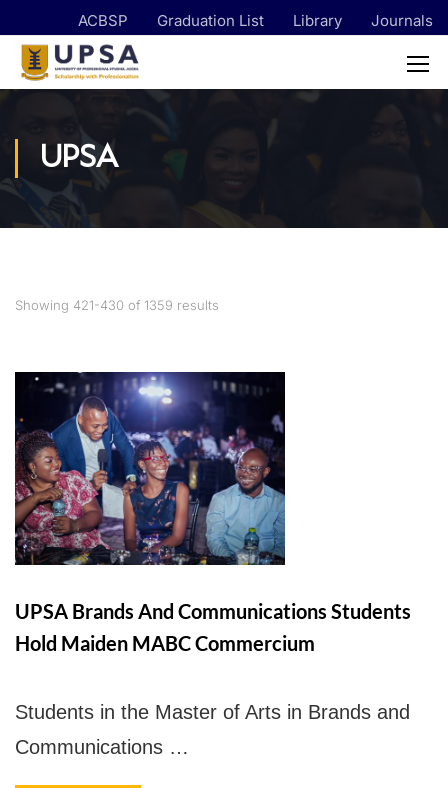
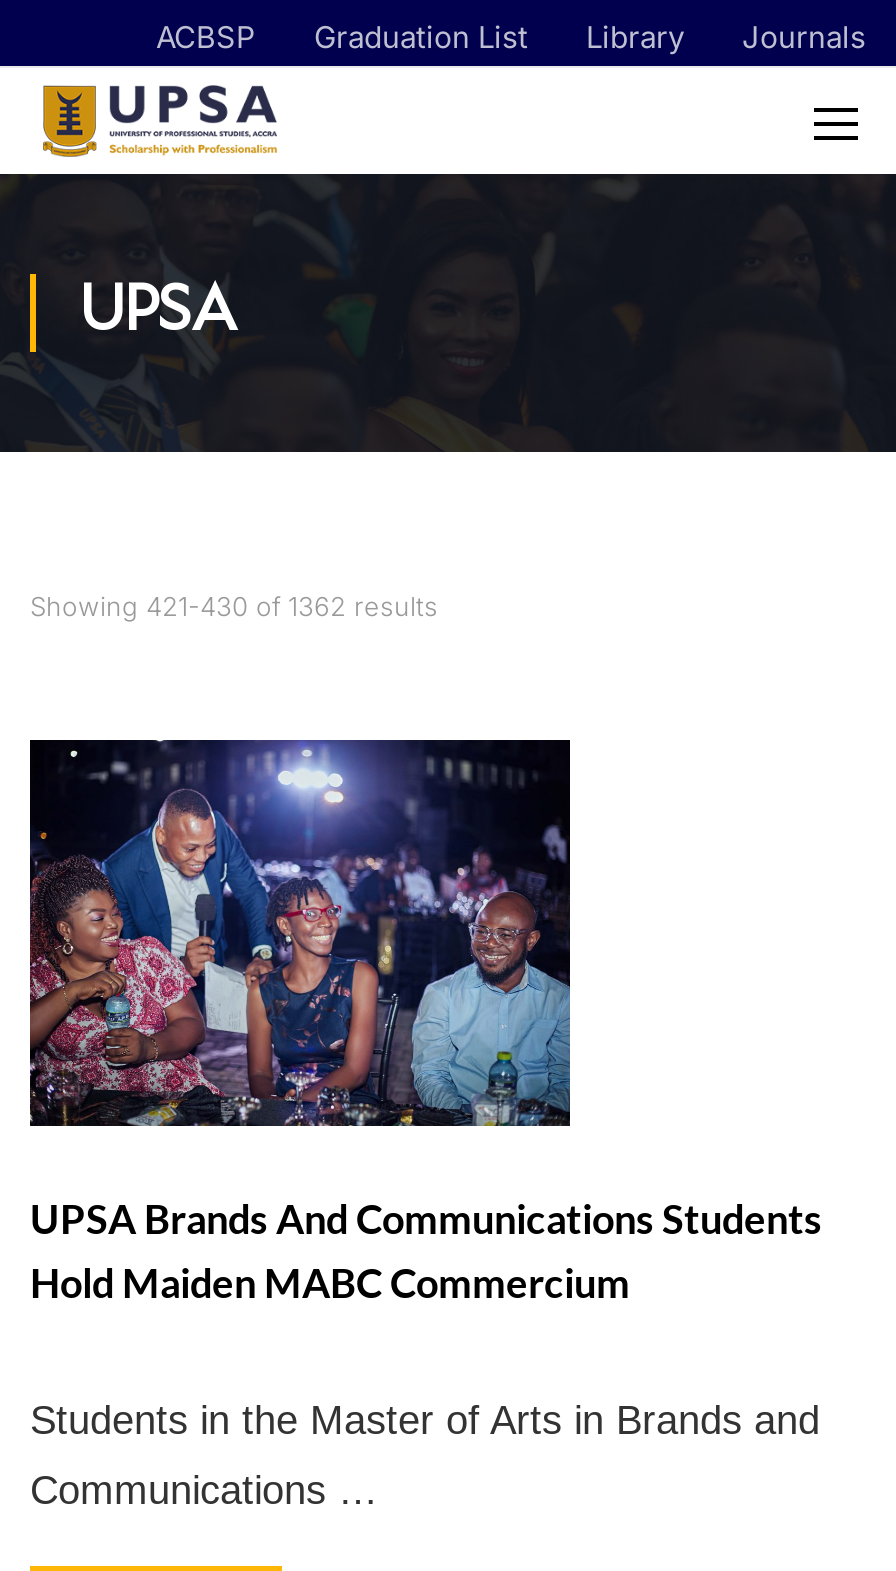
- Showing 421-430 of 1359 results
+ Showing 421-430 of 1362 results
